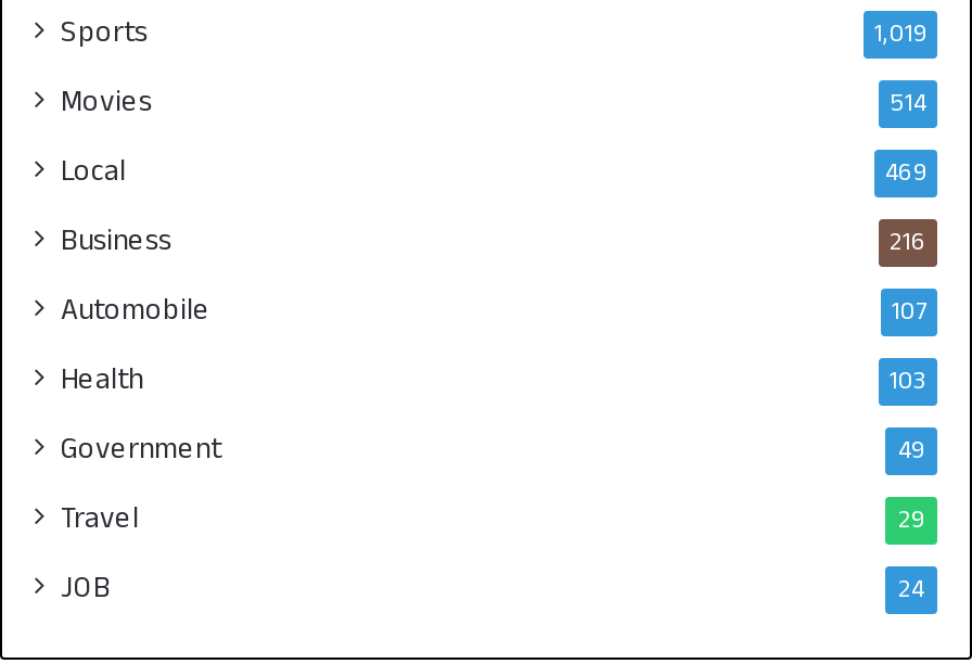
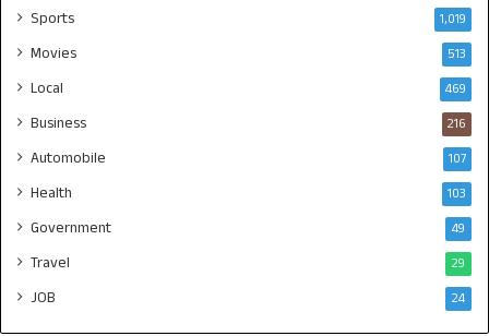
- 514
+ 513
